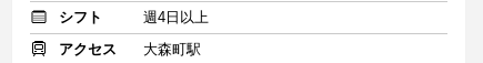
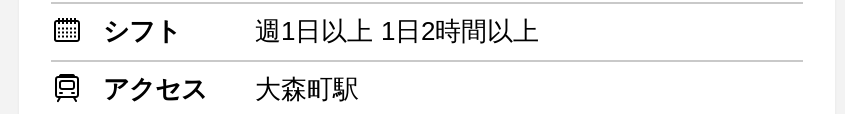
- 週4日以上
+ 週1日以上 1日2時間以上
